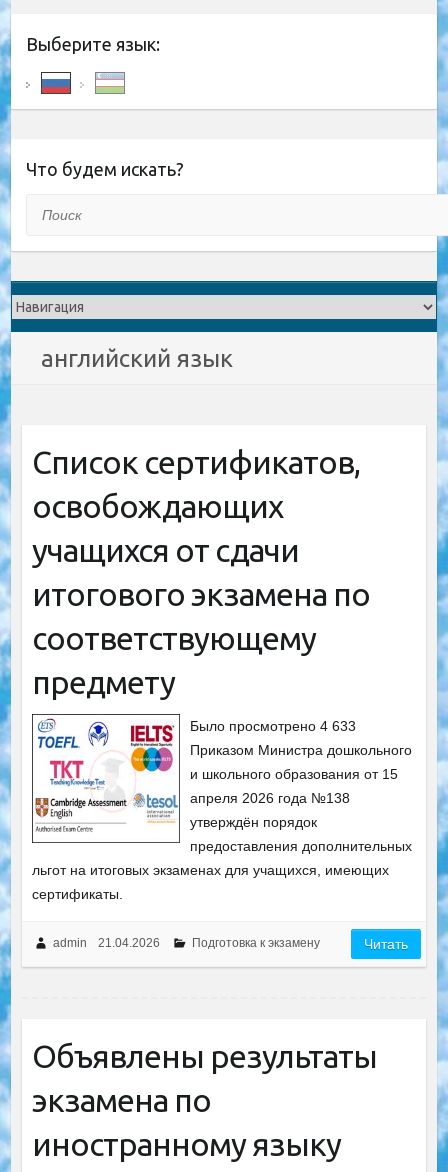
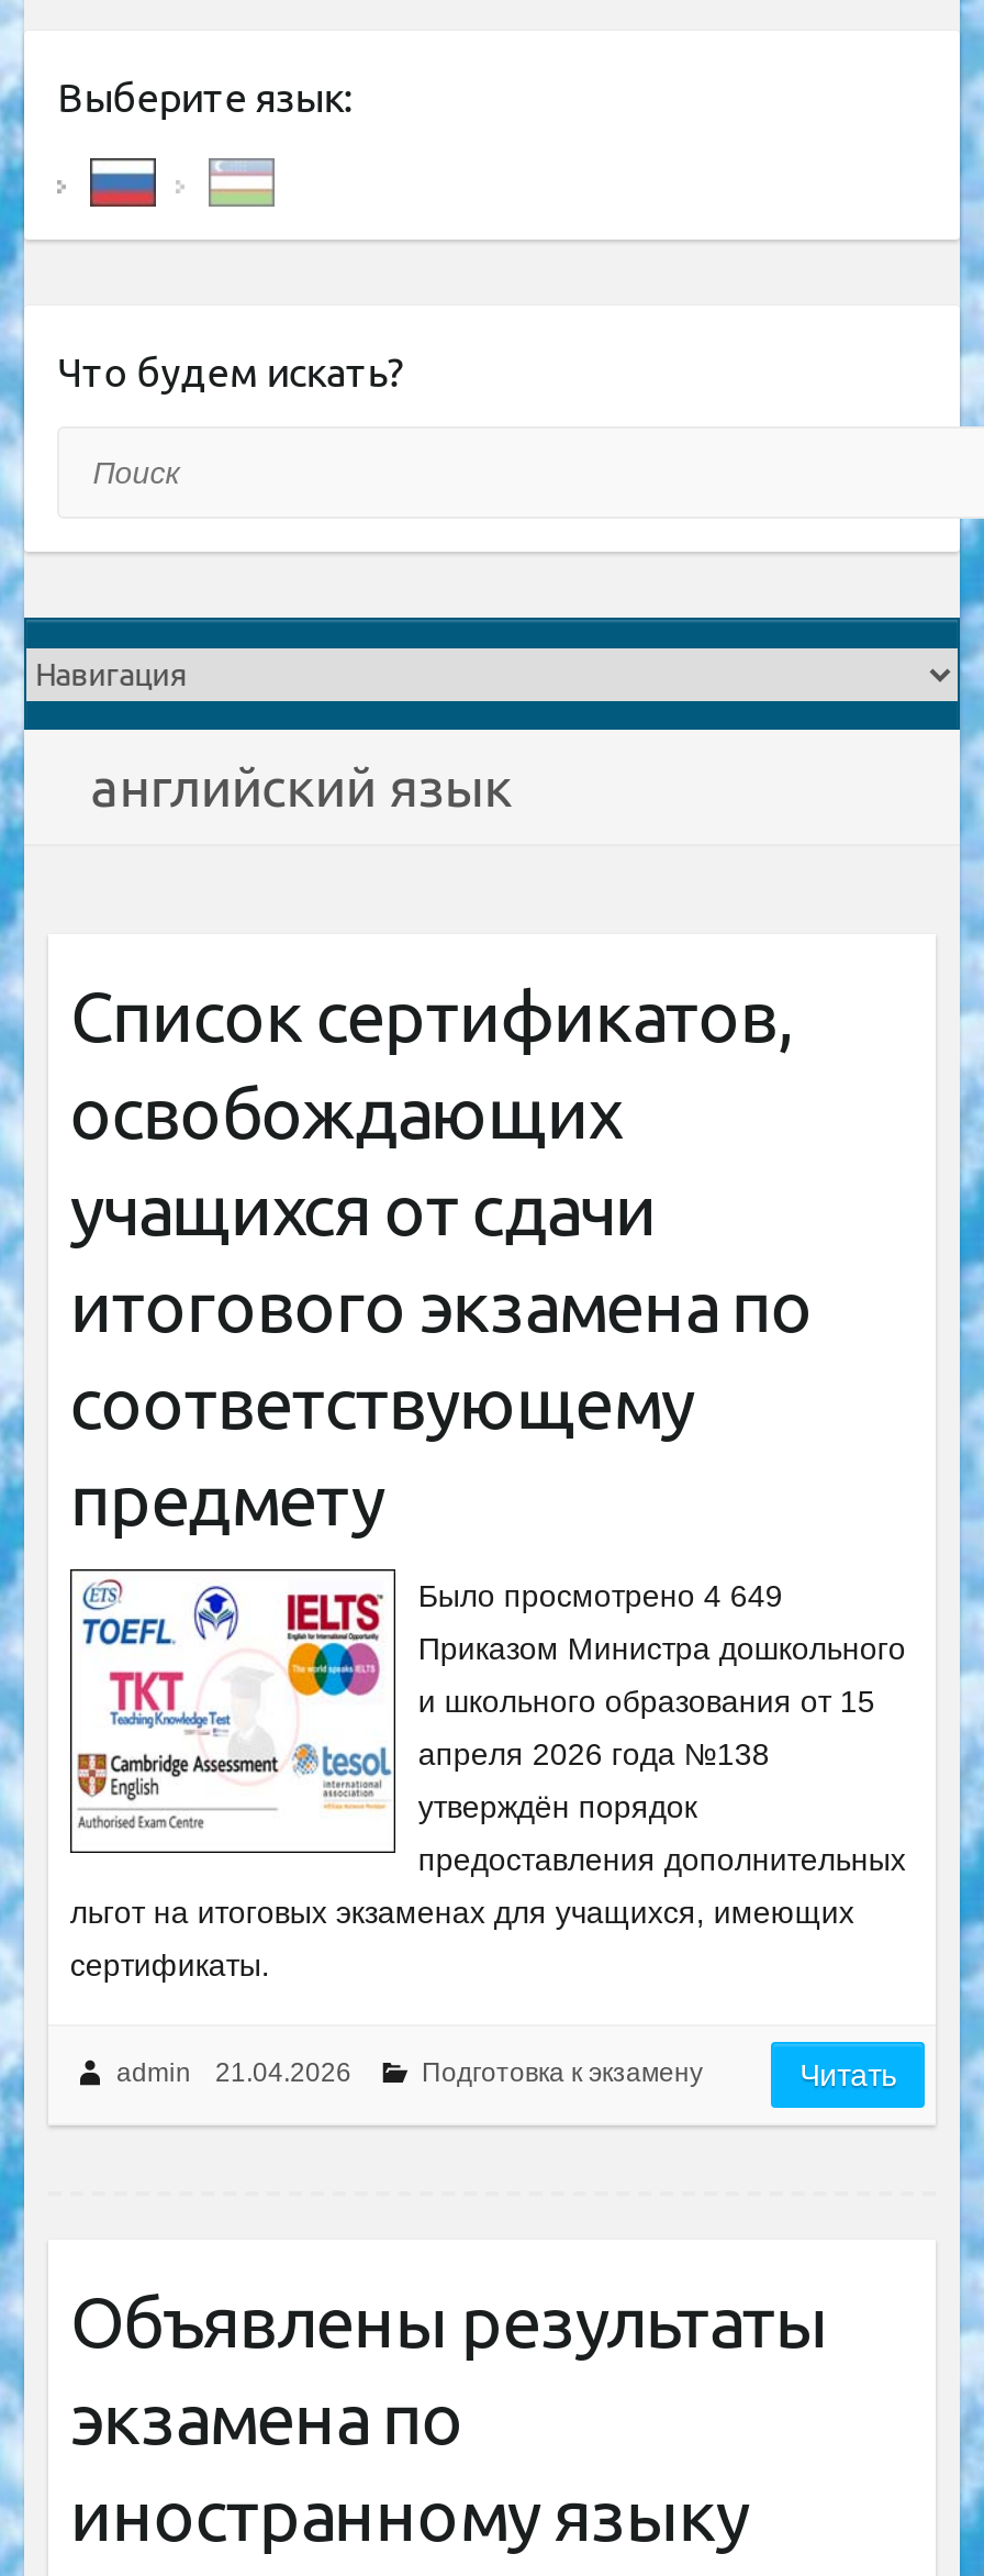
- Было просмотрено 4 633
+ Было просмотрено 4 649
